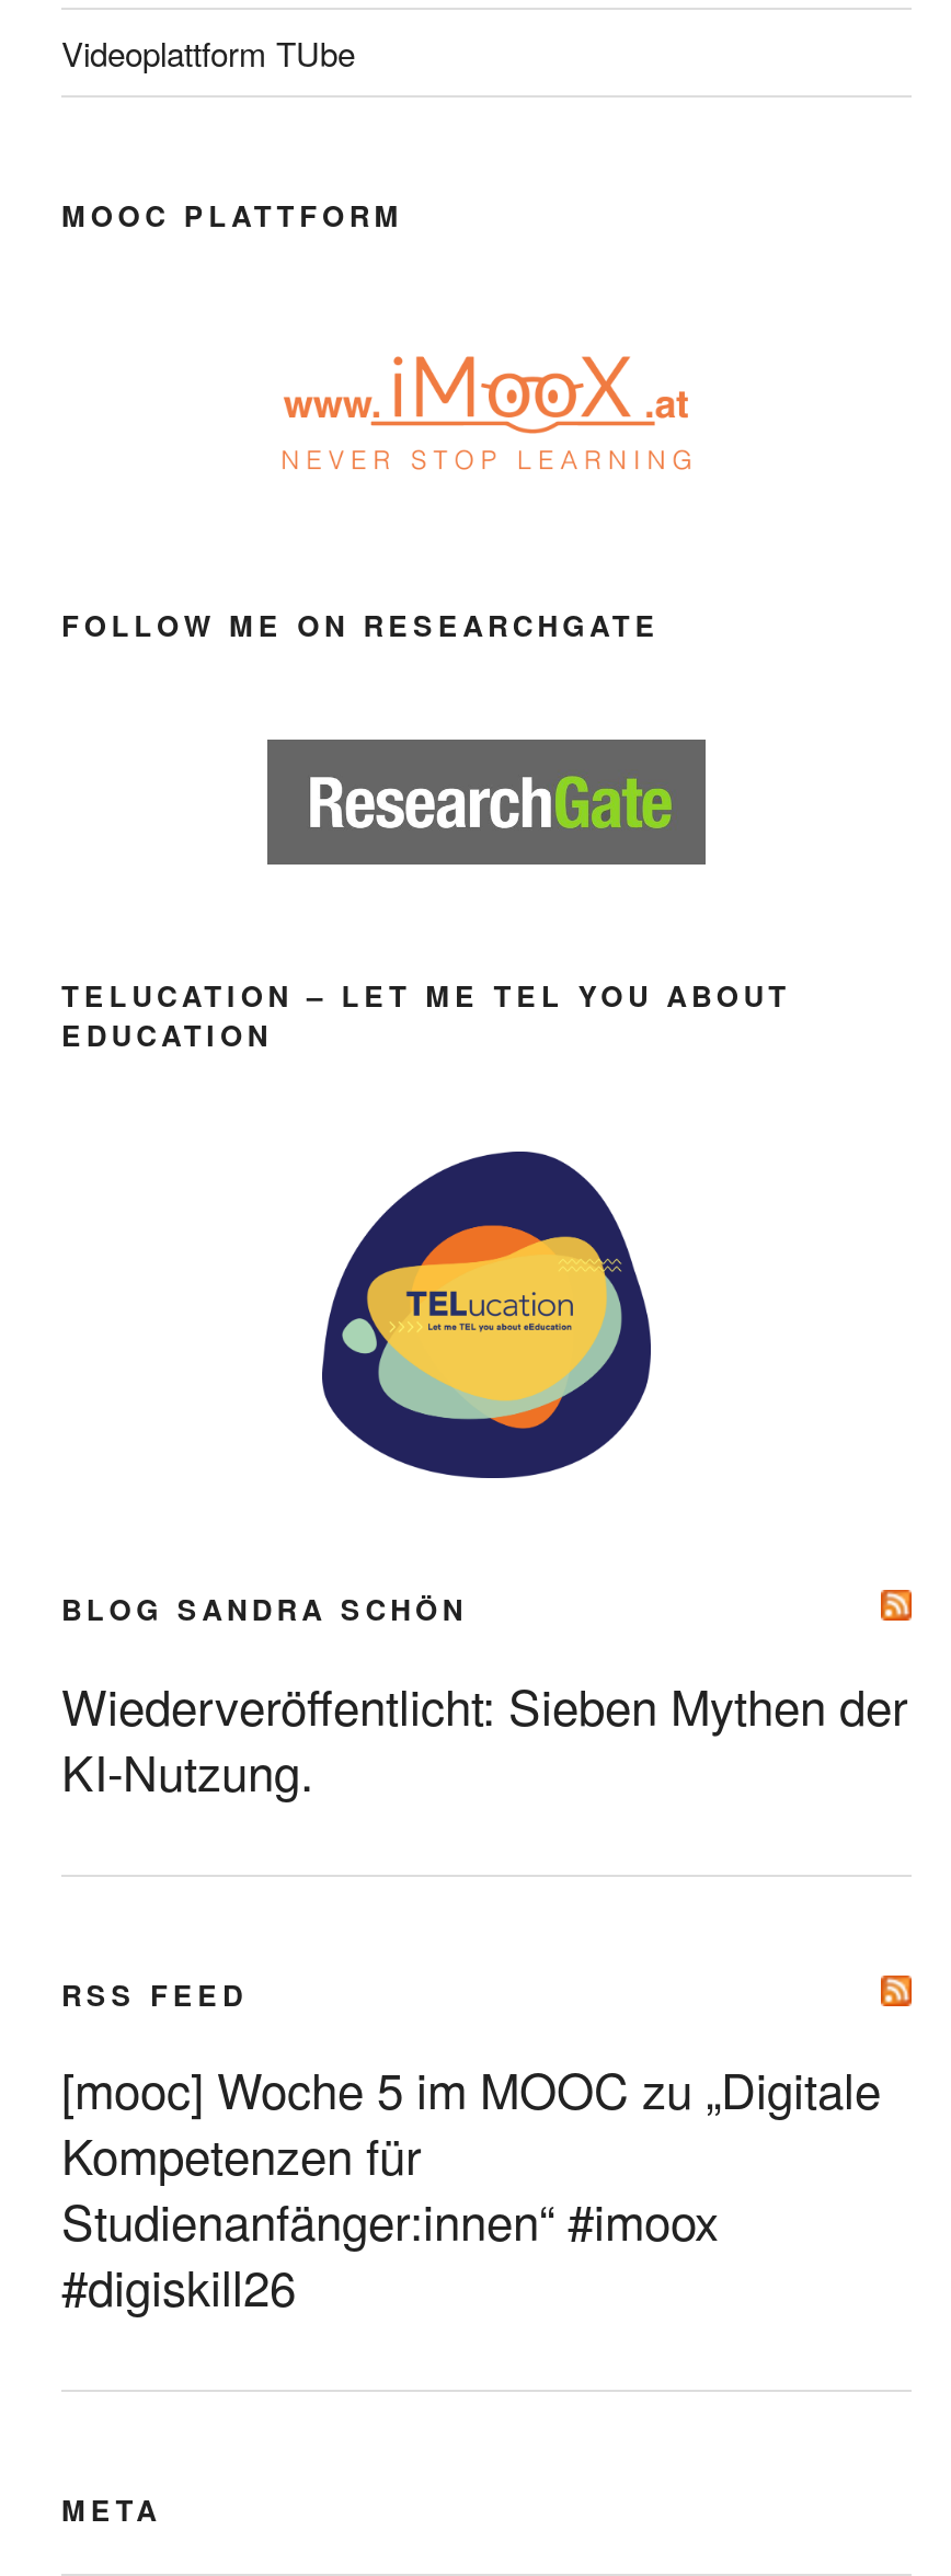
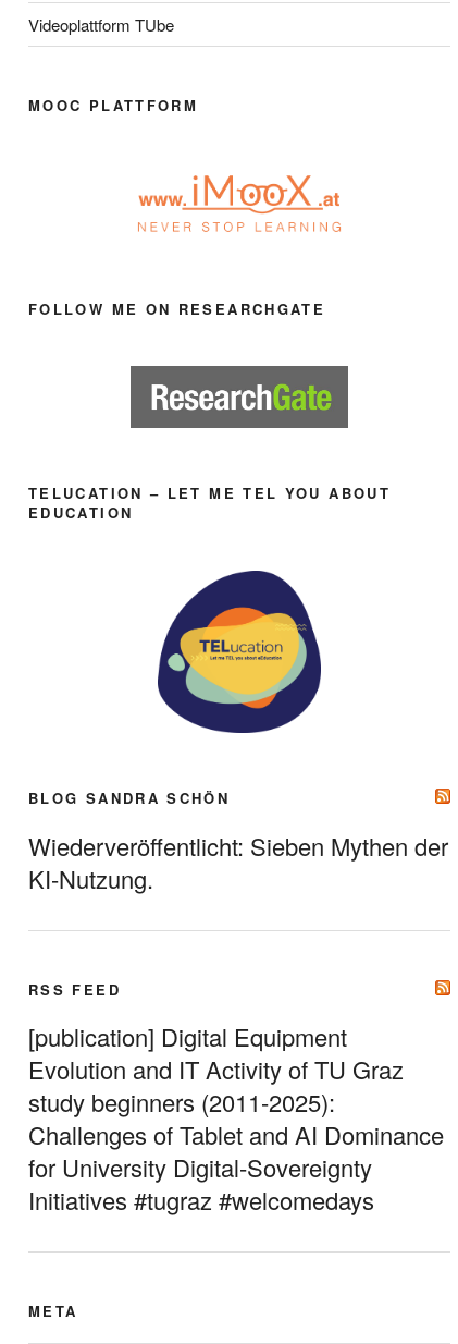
- [mooc] Woche 5 im MOOC zu „Digitale
- Kompetenzen für
- Studienanfänger:innen“ #imoox
- #digiskill26
+ [publication] Digital Equipment
+ Evolution and IT Activity of TU Graz
+ study beginners (2011-2025):
+ Challenges of Tablet and AI Dominance
+ for University Digital-Sovereignty
+ Initiatives #tugraz #welcomedays
